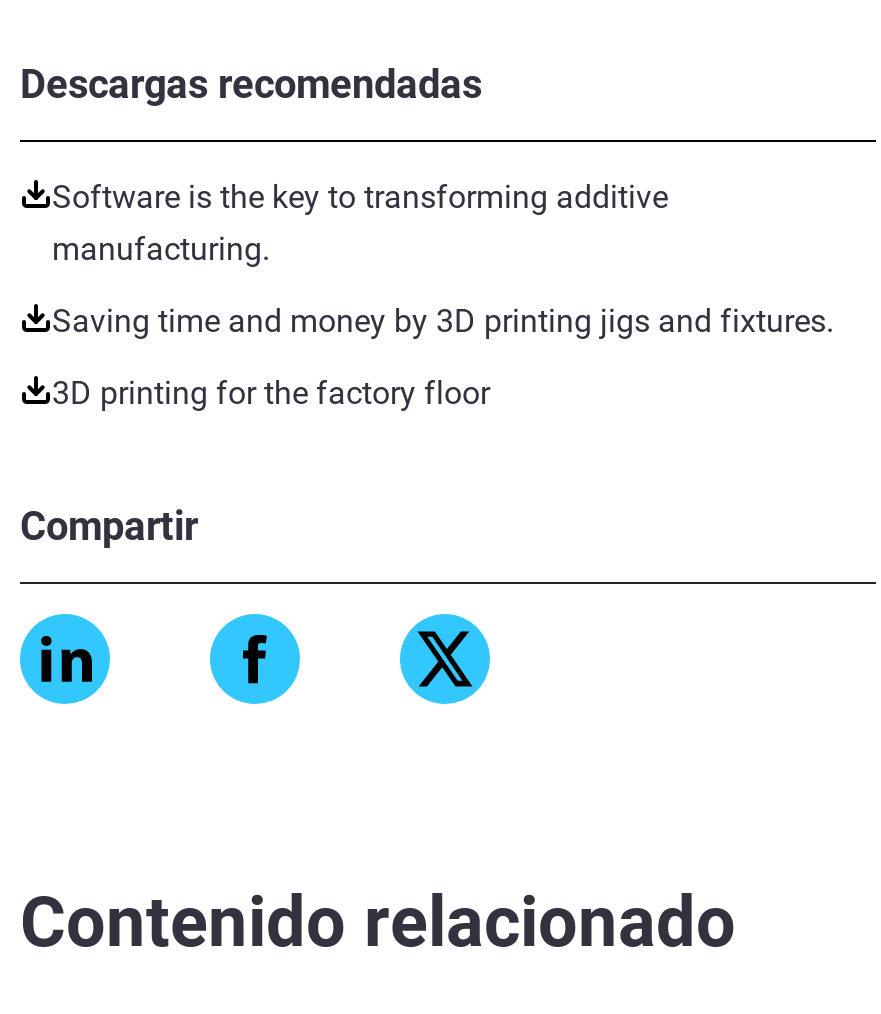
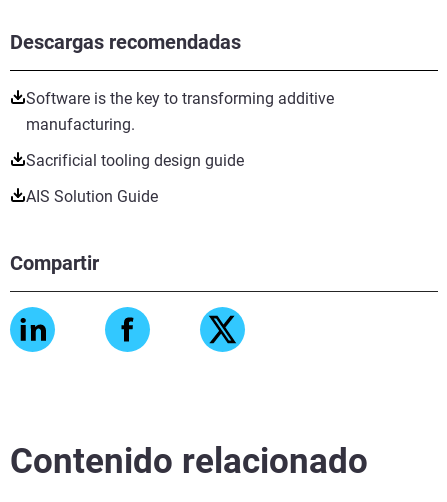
- Saving time and money by 3D printing jigs and fixtures.
+ Sacrificial tooling design guide

- 3D printing for the factory floor
+ AIS Solution Guide
